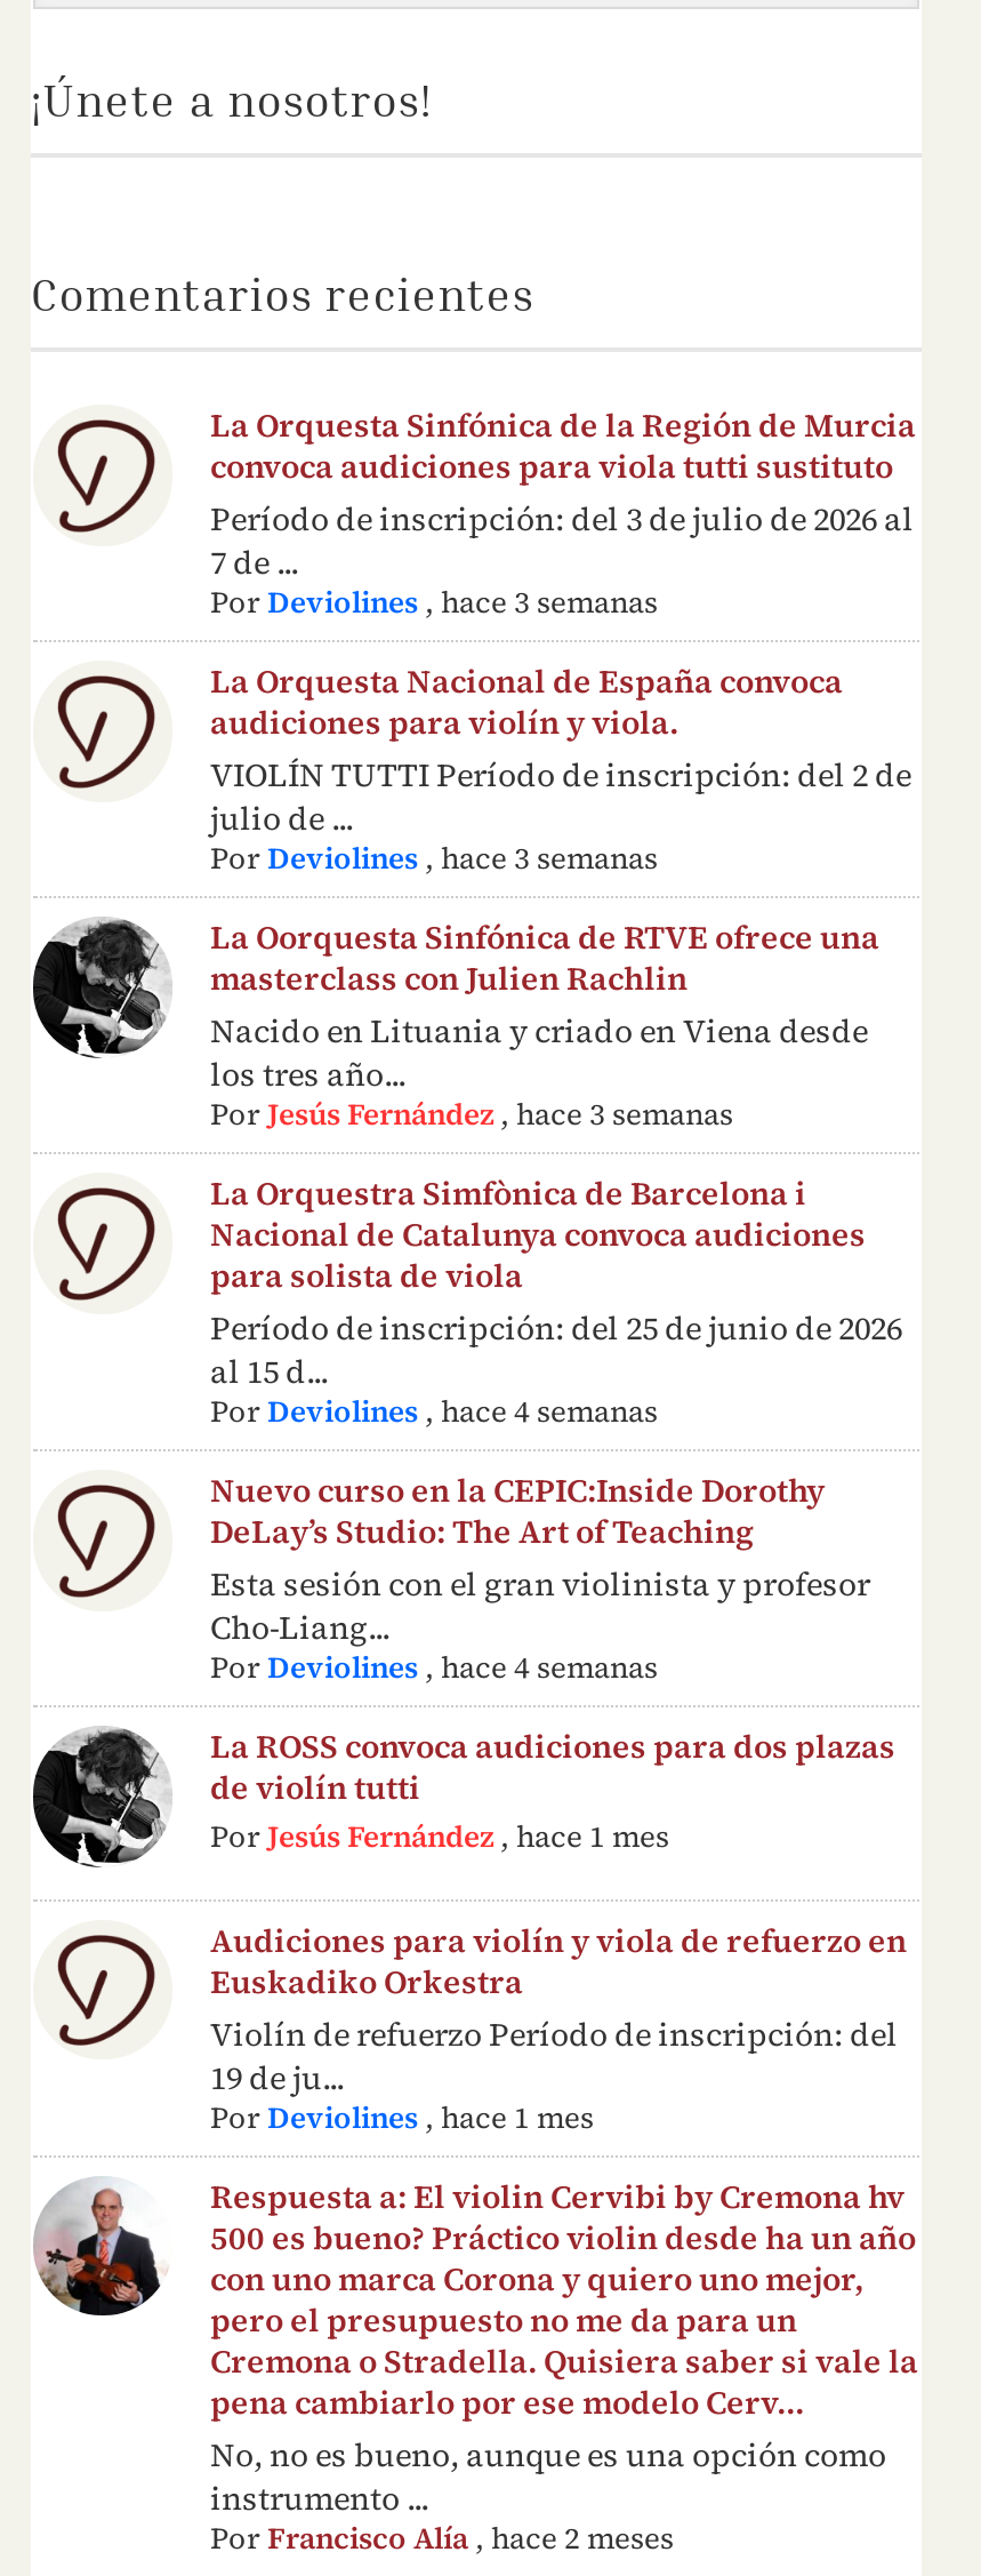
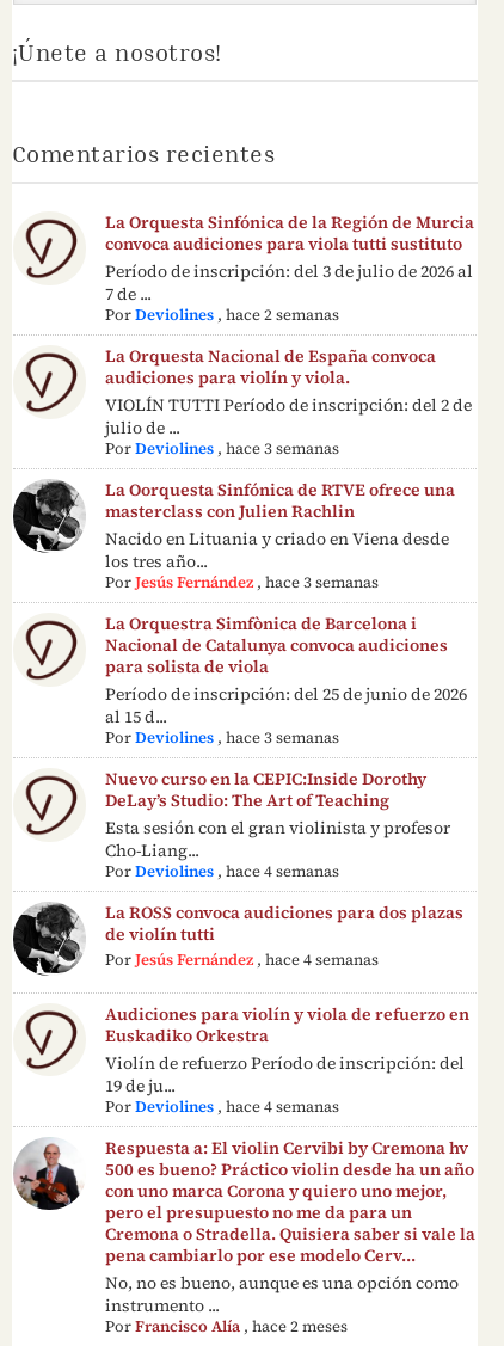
- Por Deviolines, hace 3 semanas
+ Por Deviolines, hace 2 semanas

- Por Deviolines, hace 4 semanas
+ Por Deviolines, hace 3 semanas

- Por Jesús Fernández, hace 1 mes
+ Por Jesús Fernández, hace 4 semanas

- Por Deviolines, hace 1 mes
+ Por Deviolines, hace 4 semanas
